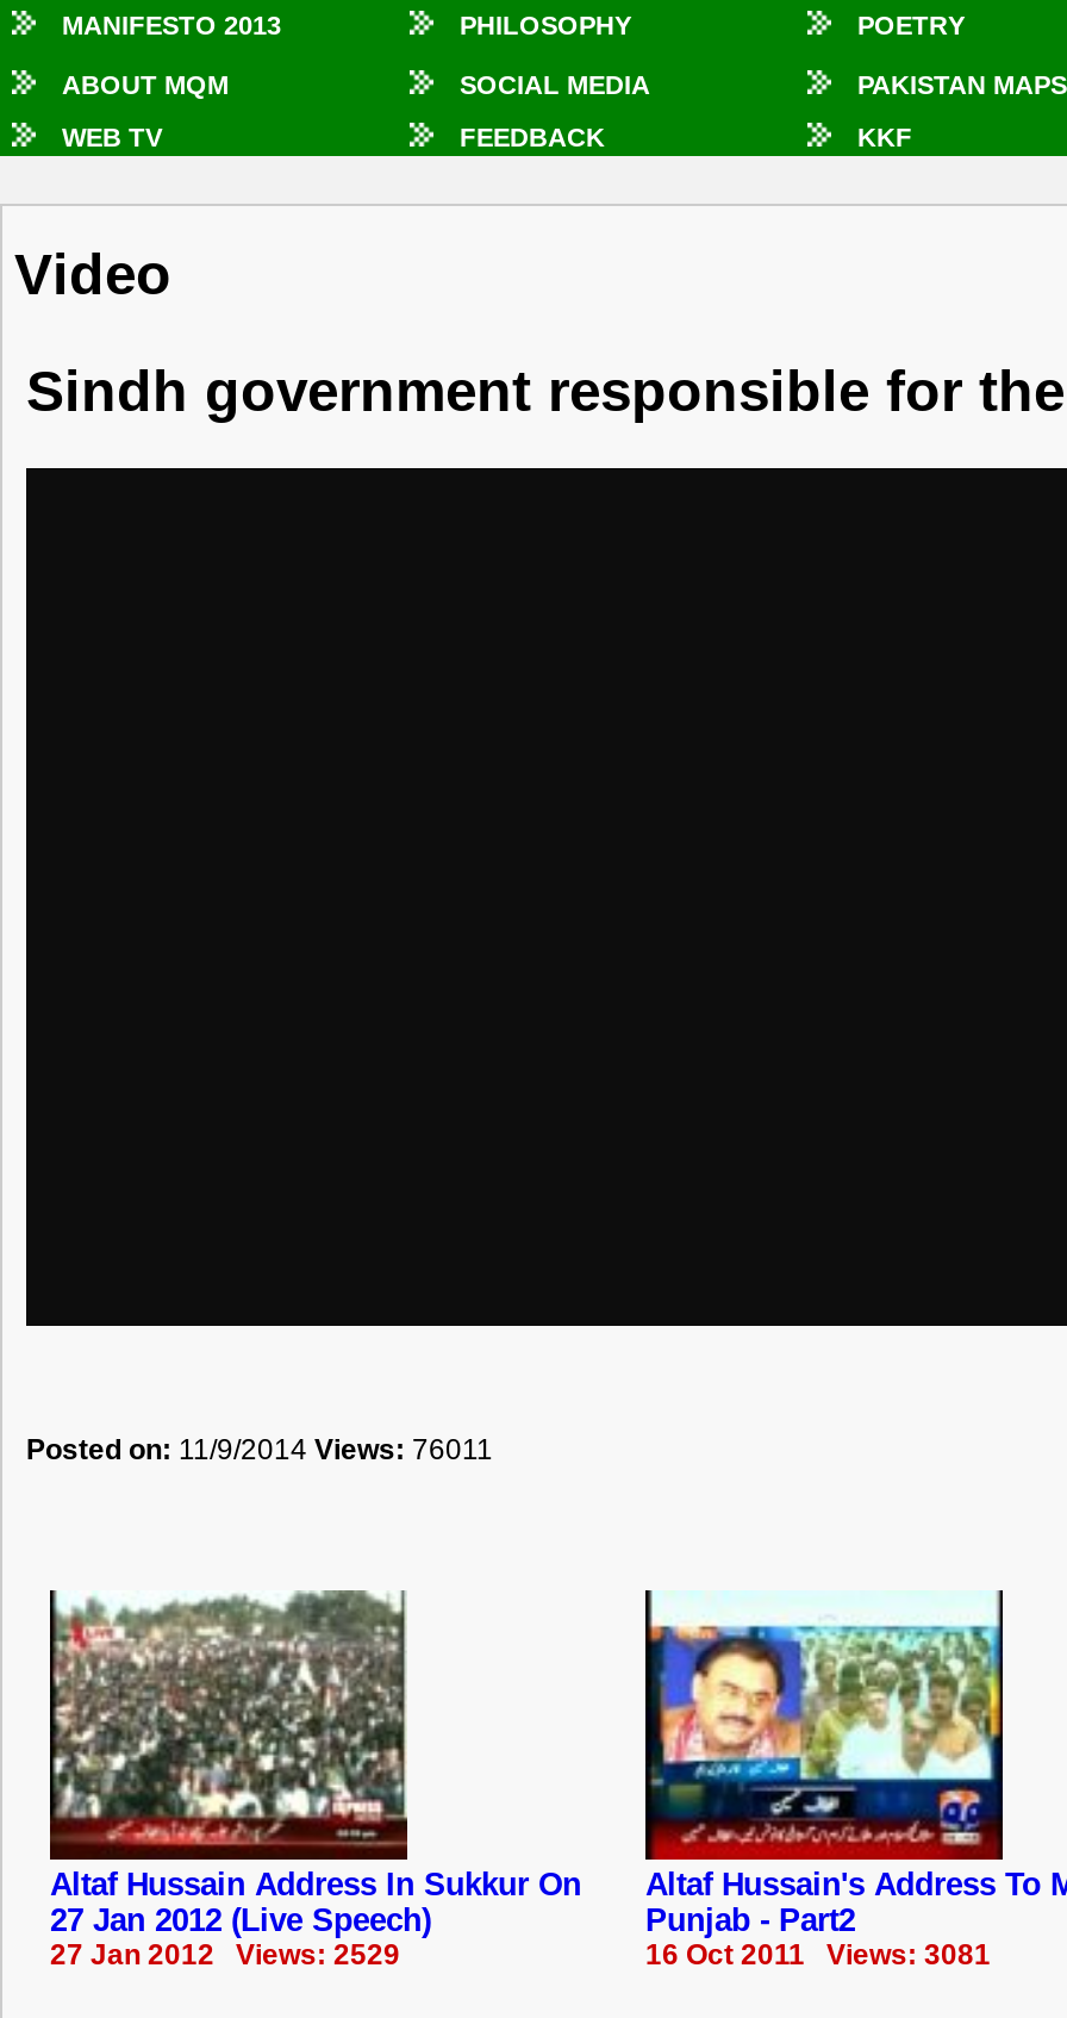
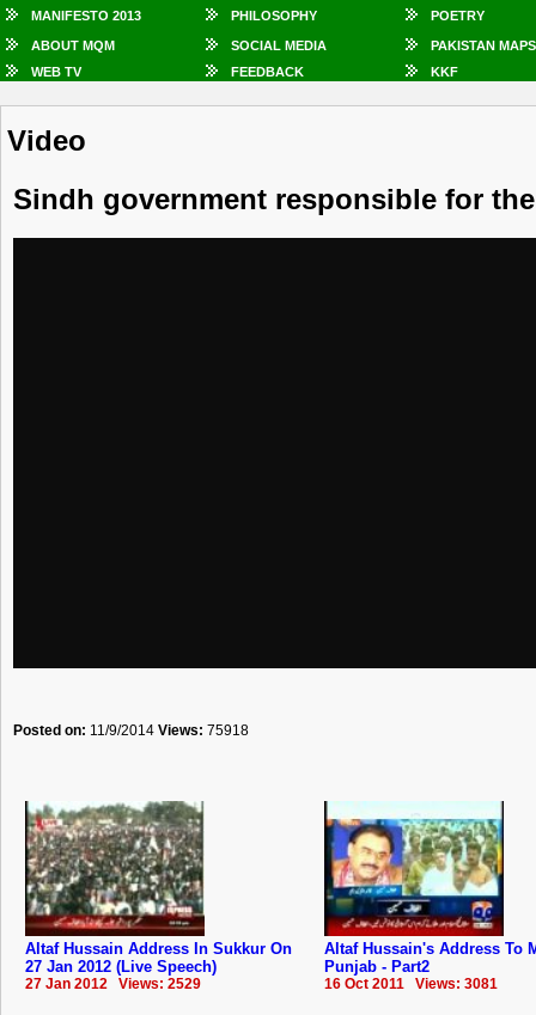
- Posted on: 11/9/2014 Views: 76011
+ Posted on: 11/9/2014 Views: 75918
